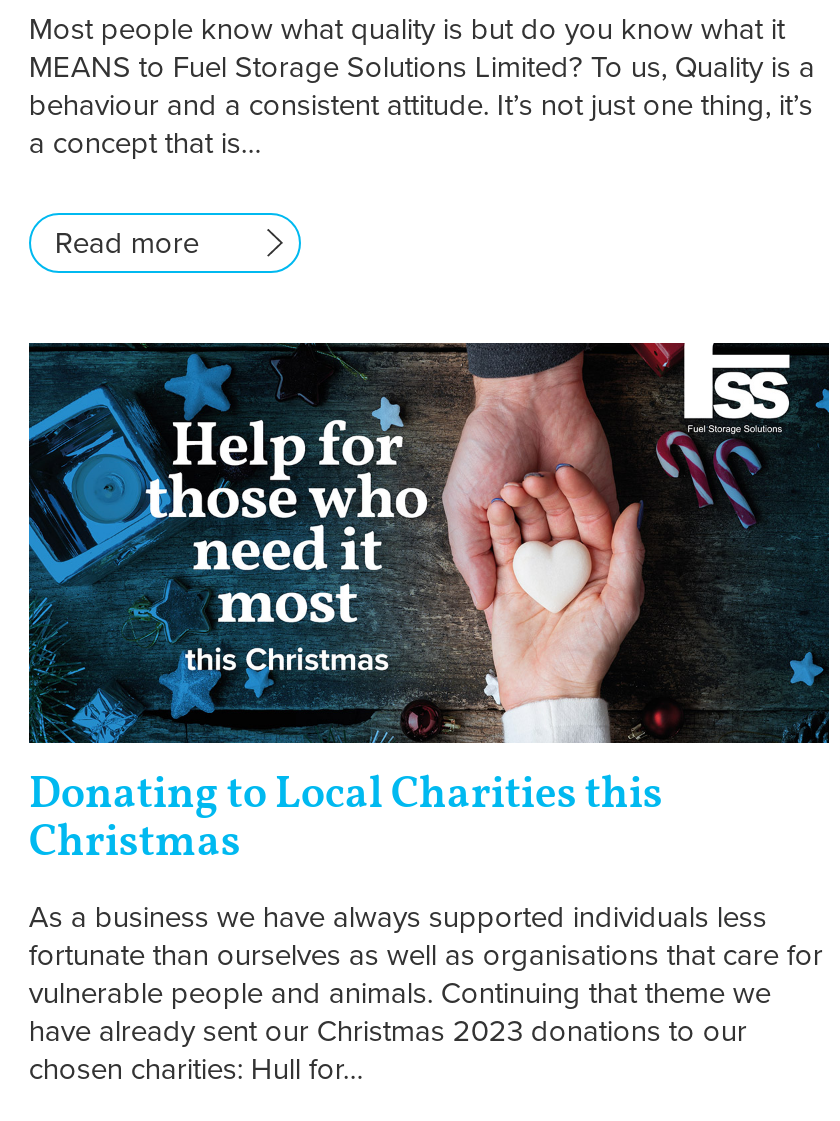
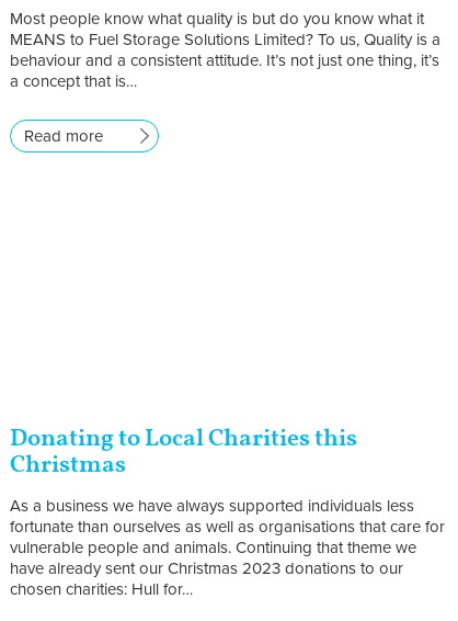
- [image]
